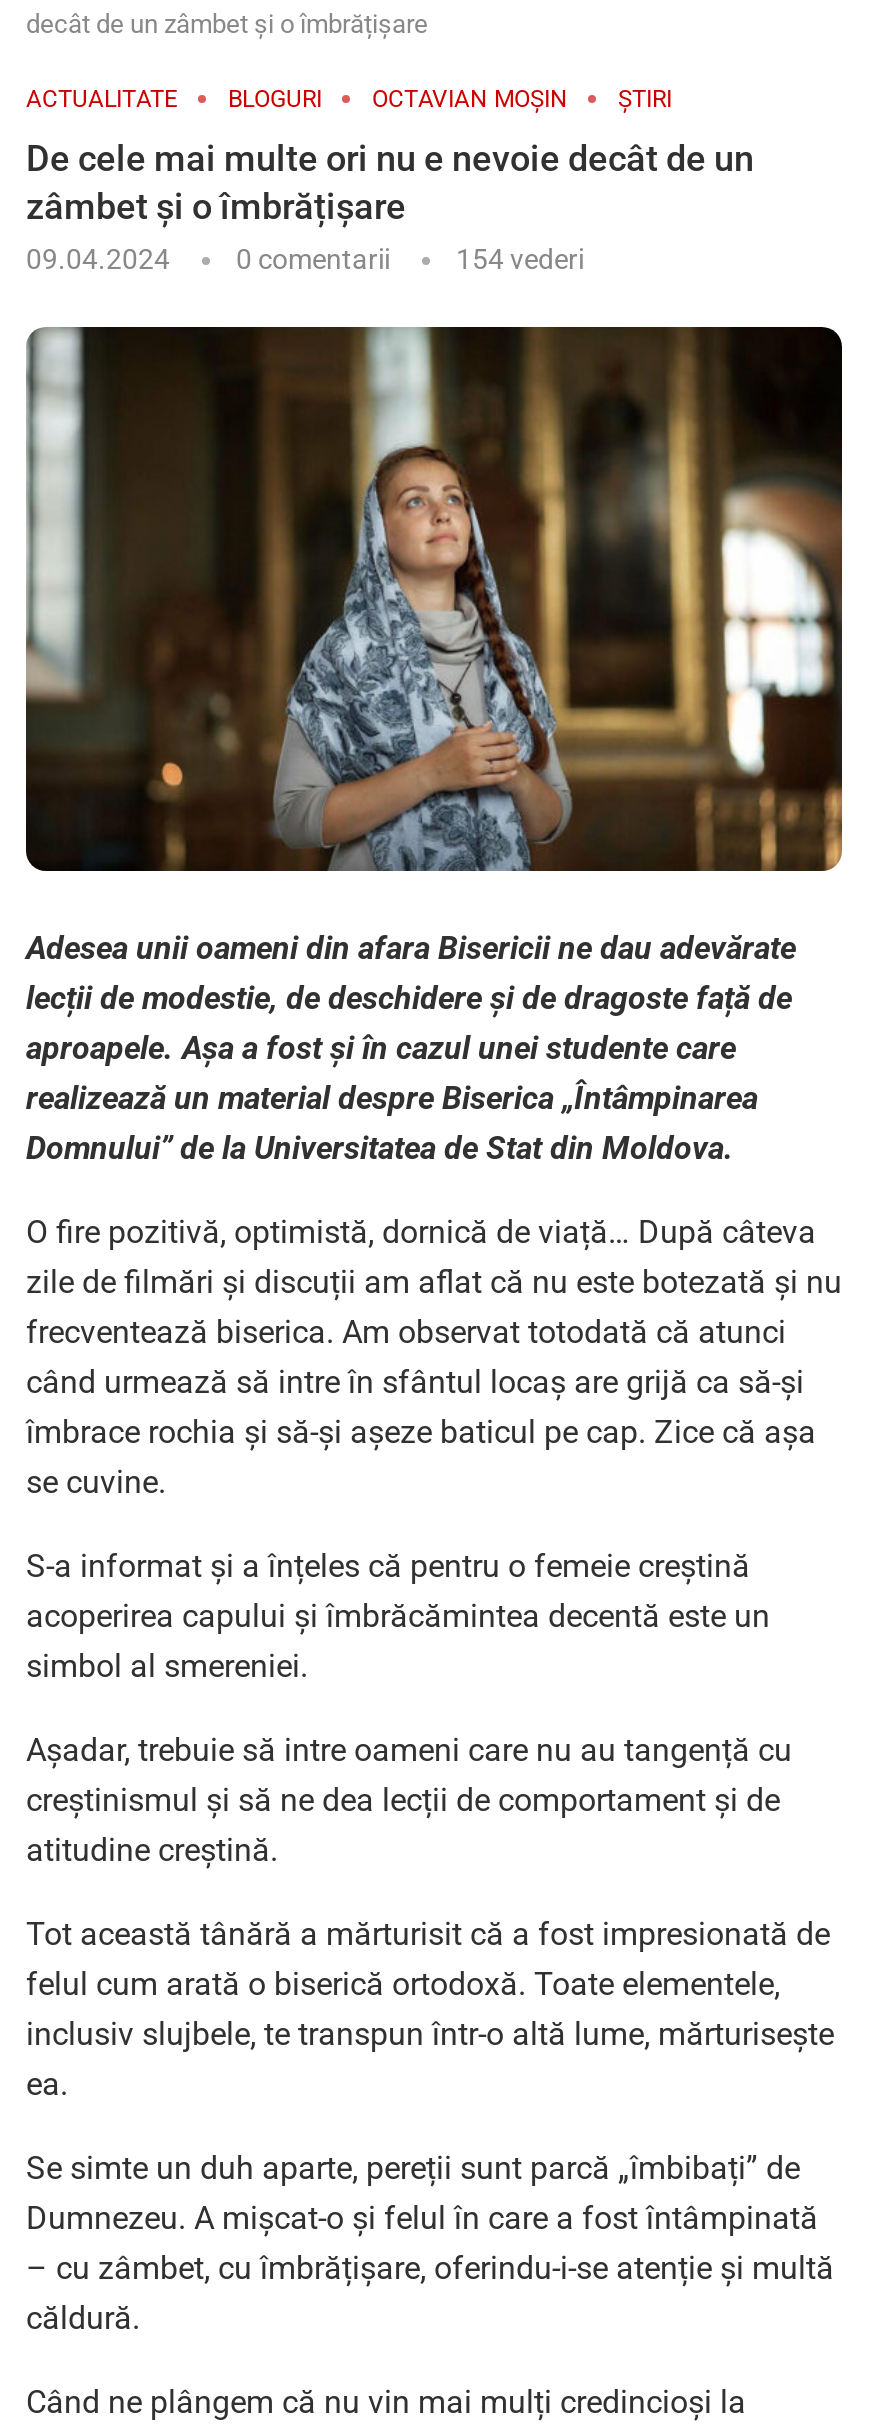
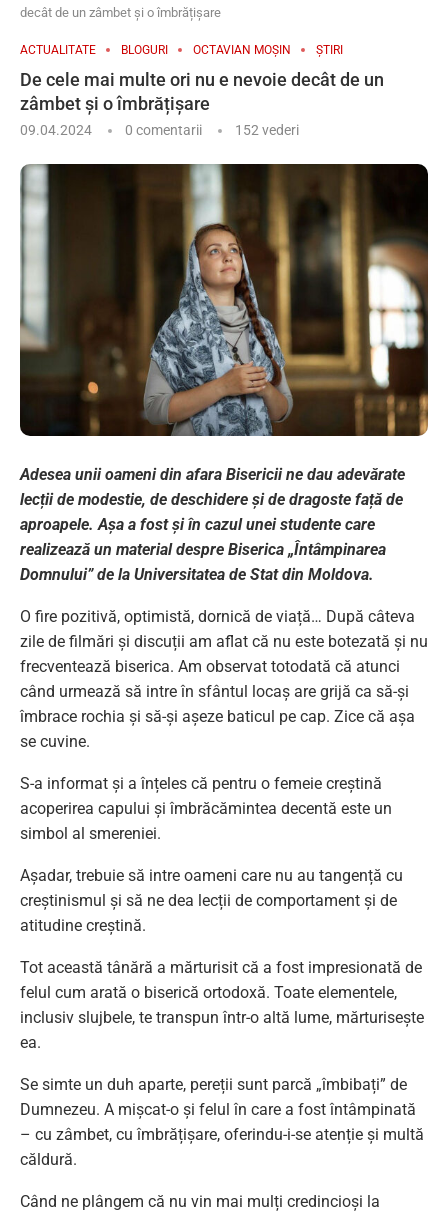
- 154 vederi
+ 152 vederi
